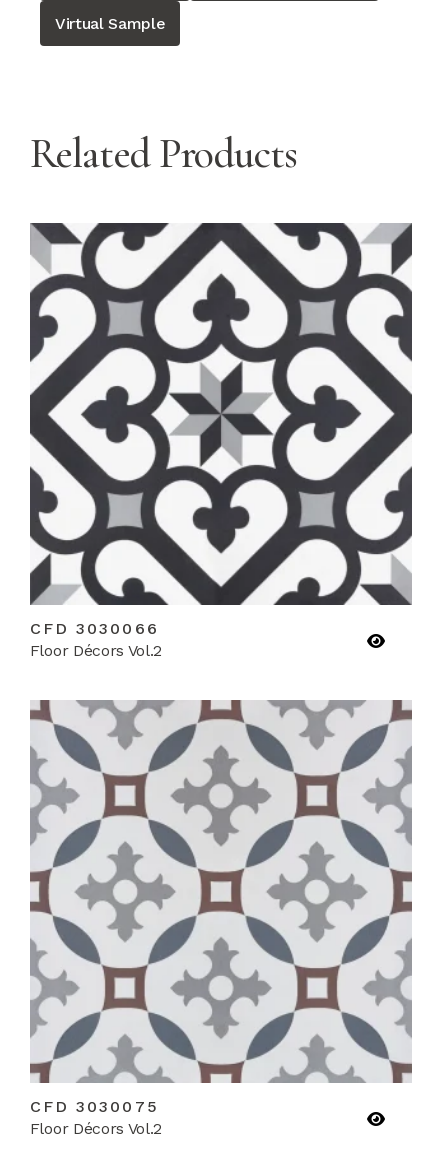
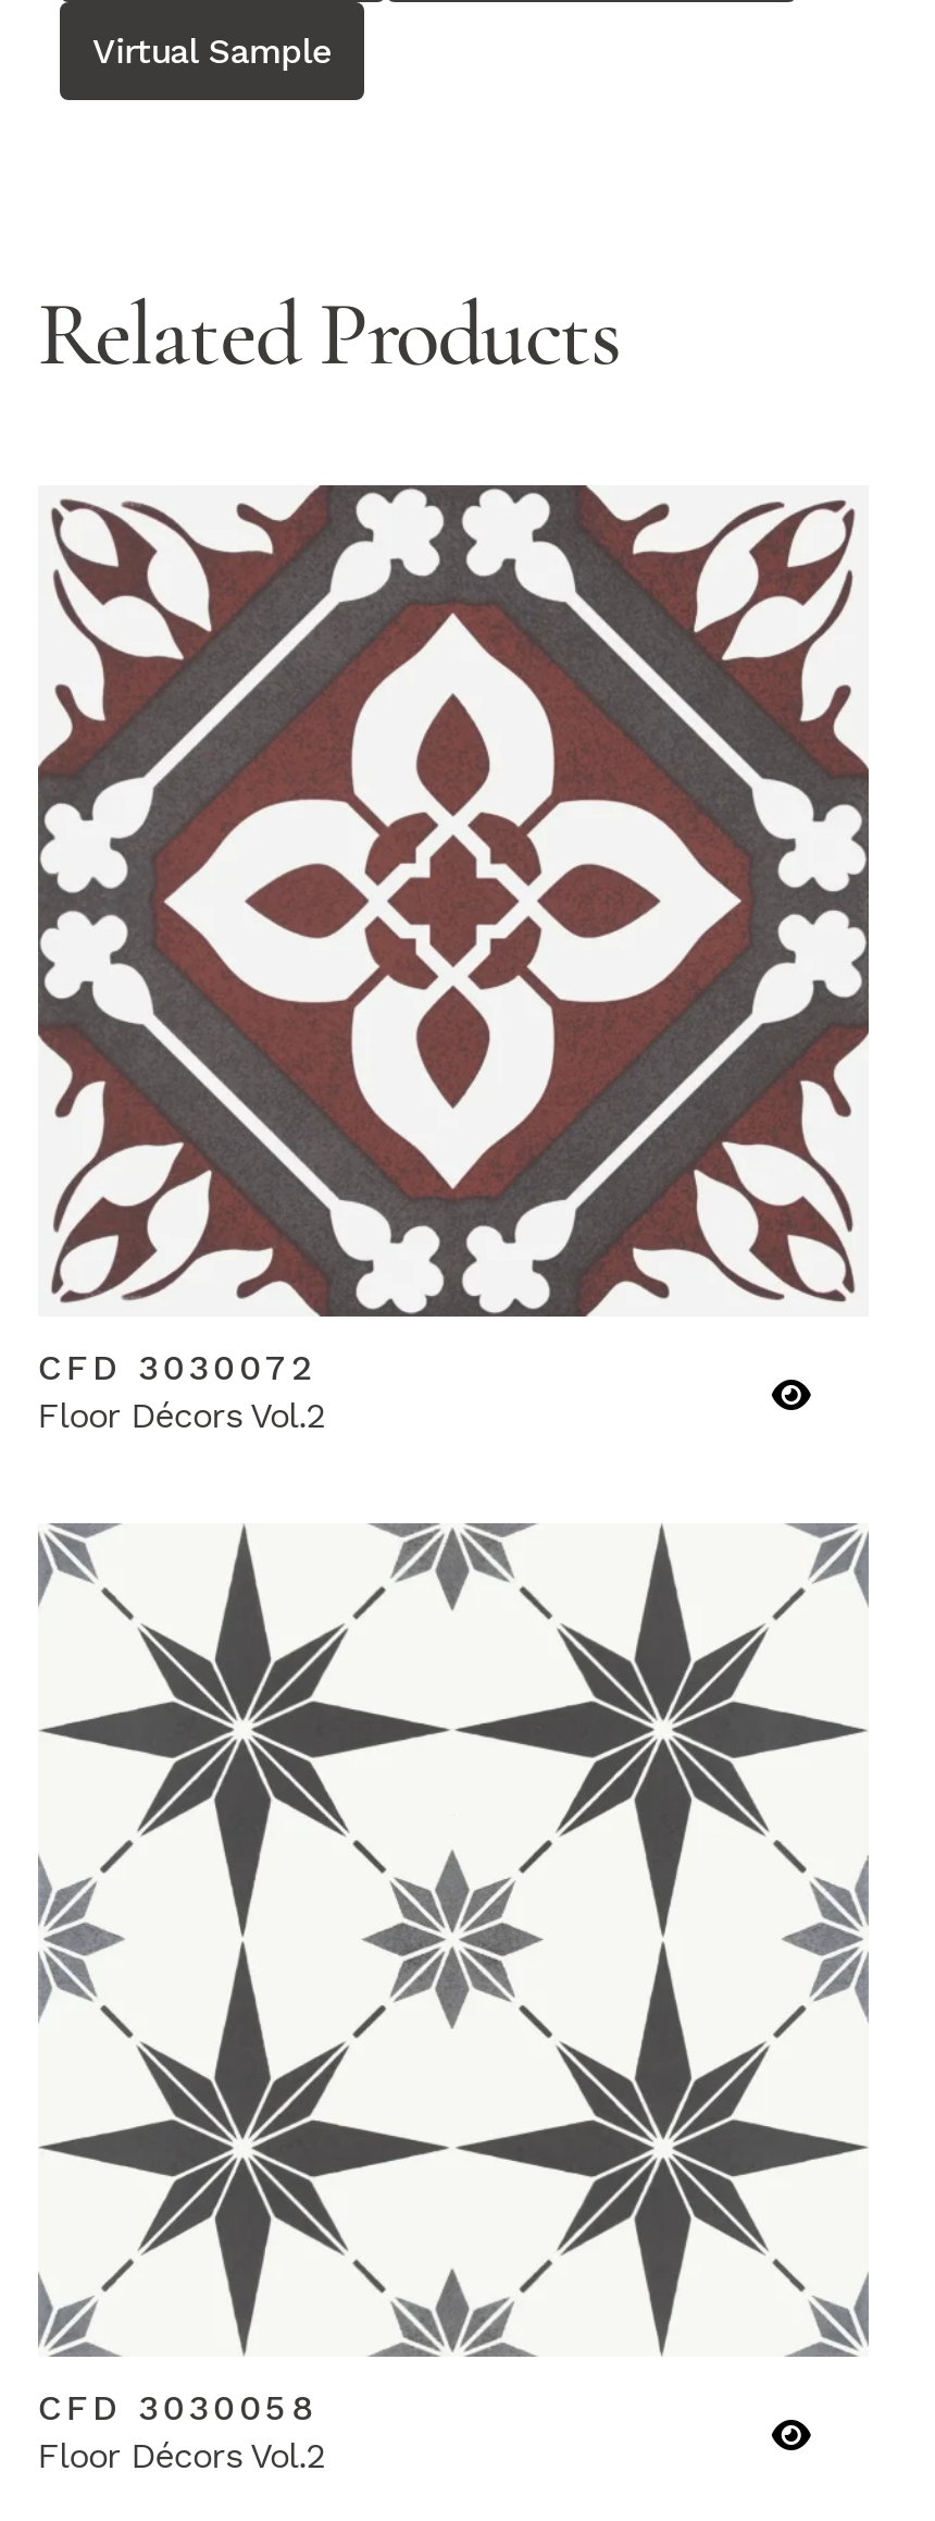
- [image]
- CFD 3030066
+ [image]
+ CFD 3030072

- [image]
- CFD 3030075
+ [image]
+ CFD 3030058
